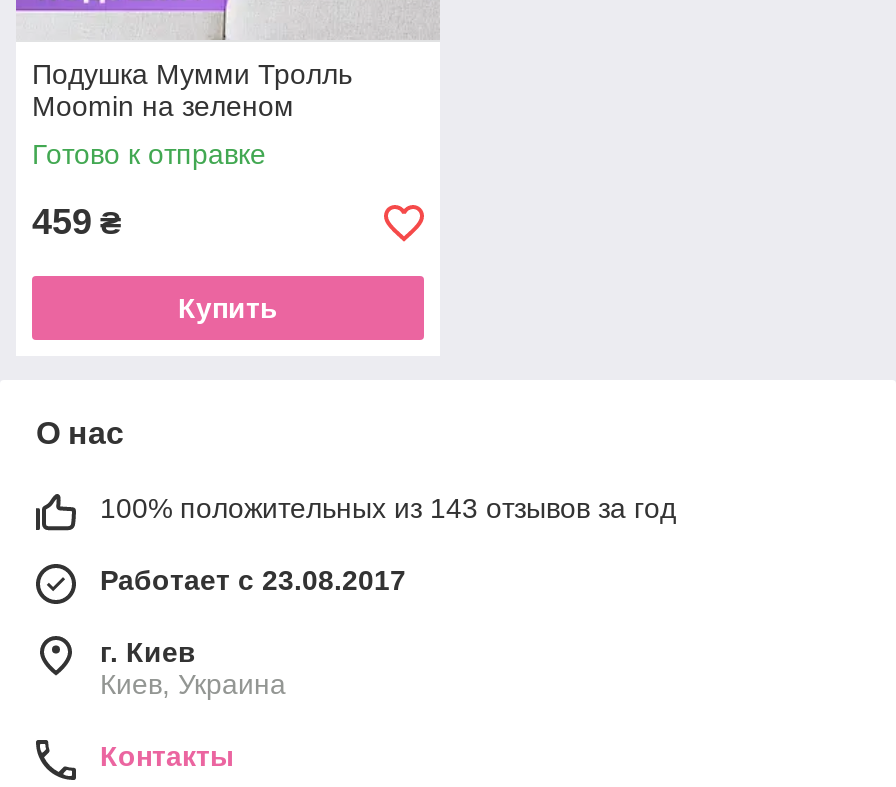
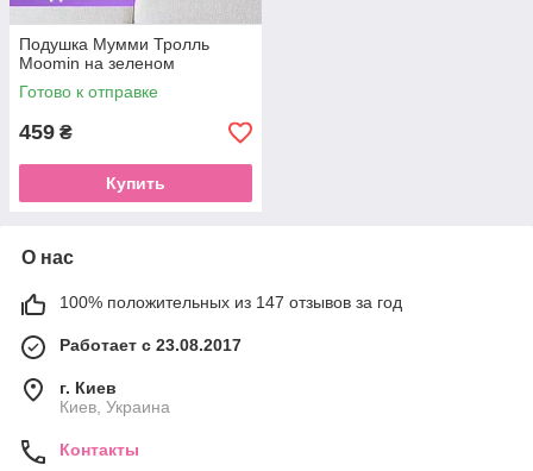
- 100% положительных из 143 отзывов за год
+ 100% положительных из 147 отзывов за год
